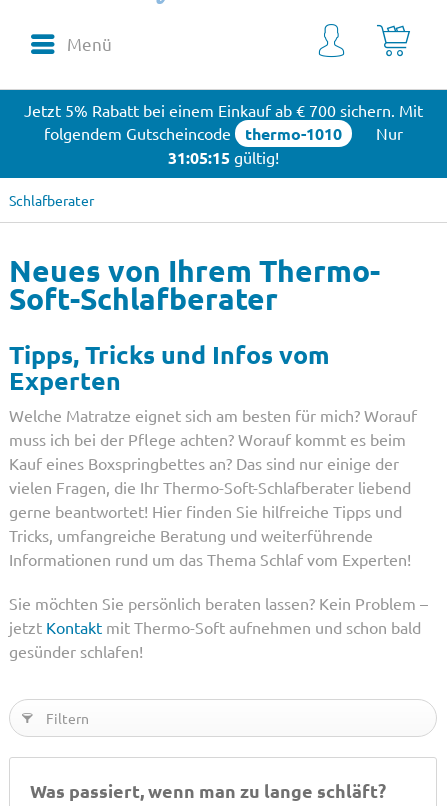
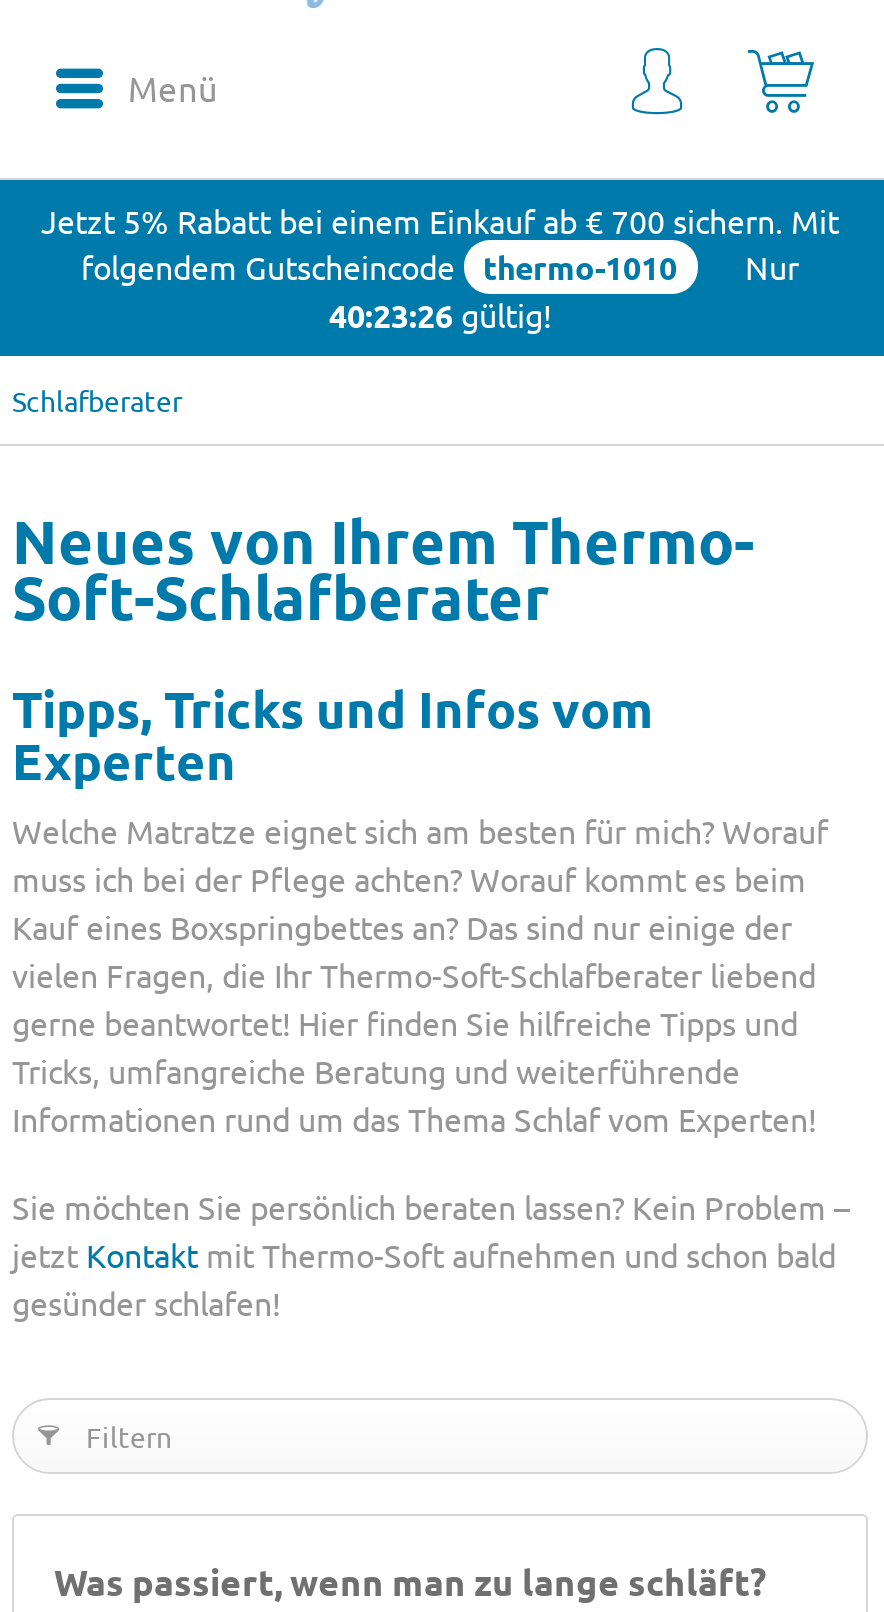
- 31:05:15 gültig!
+ 40:23:26 gültig!
